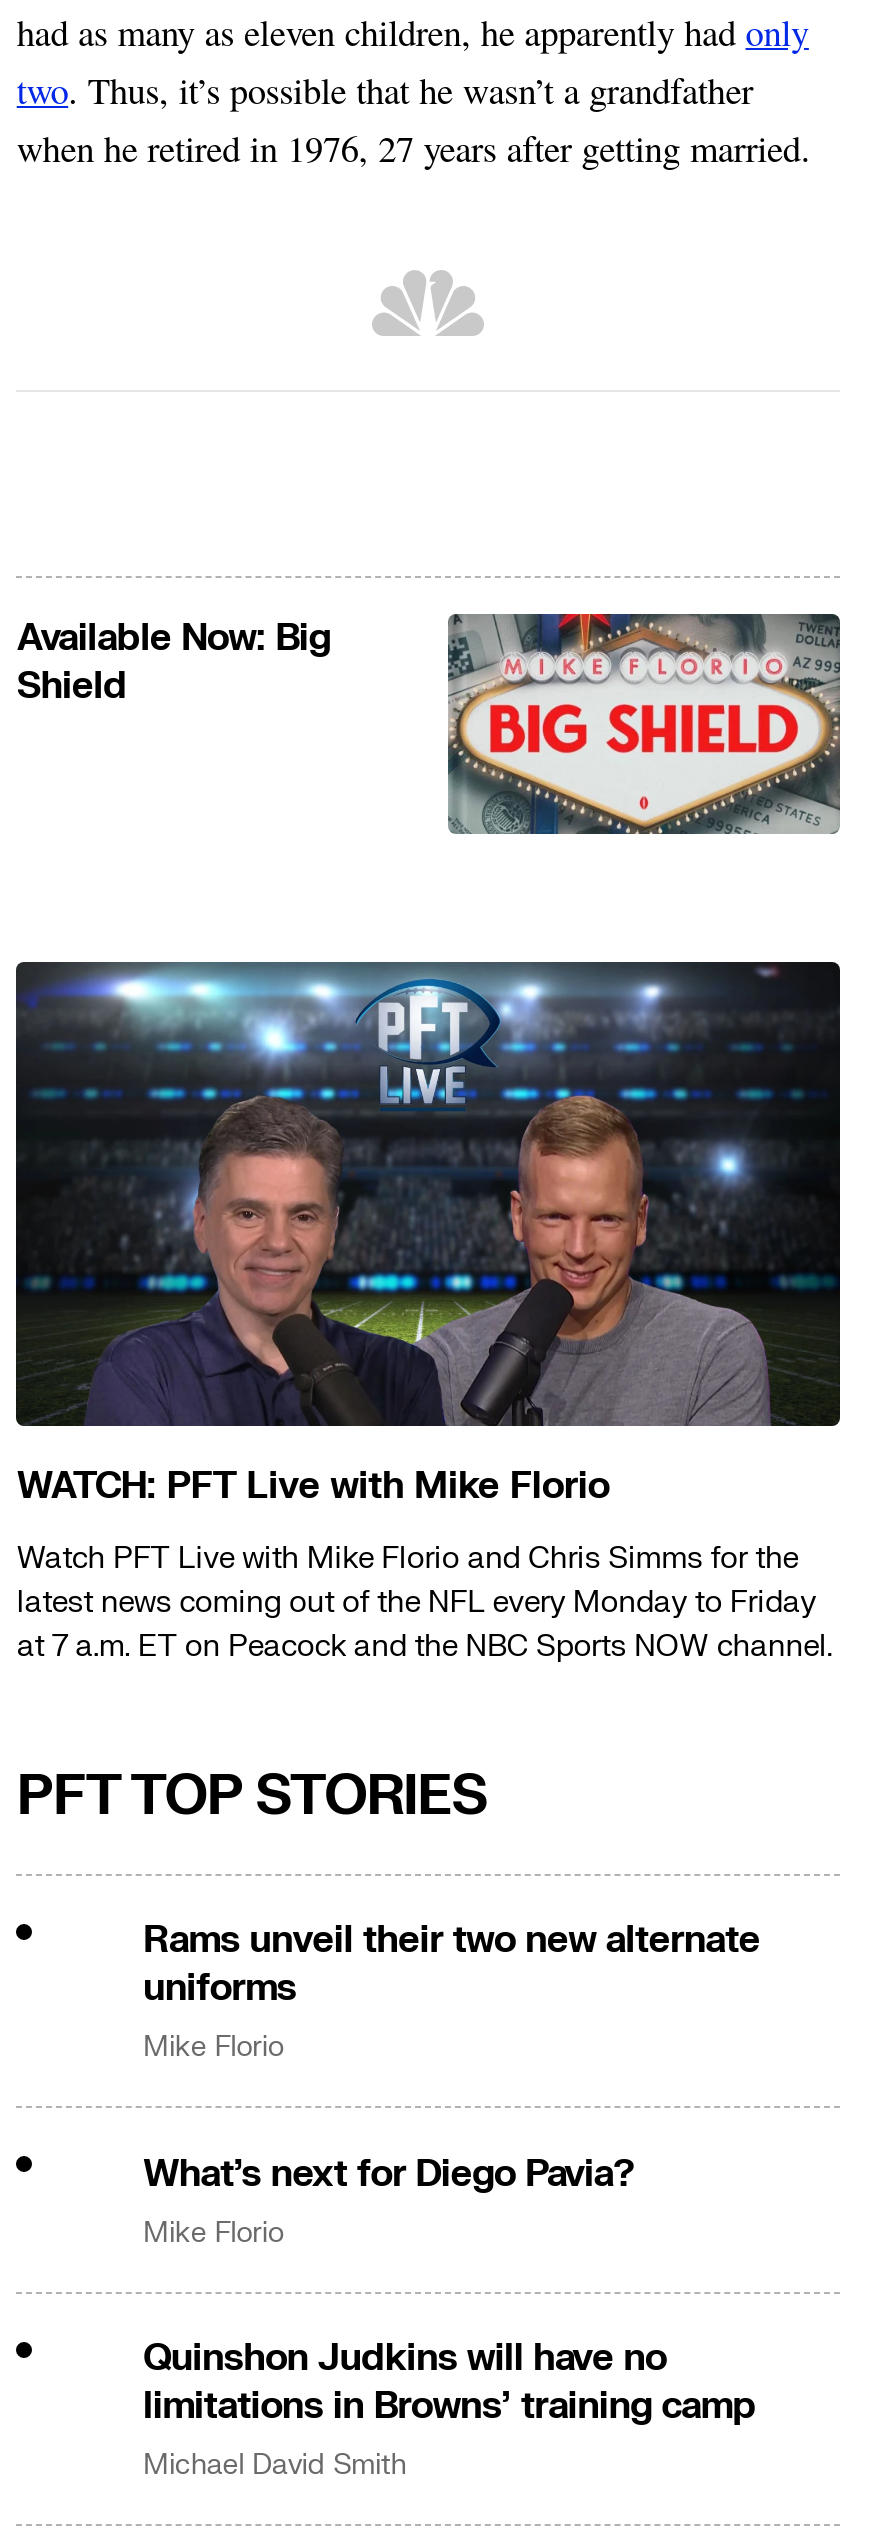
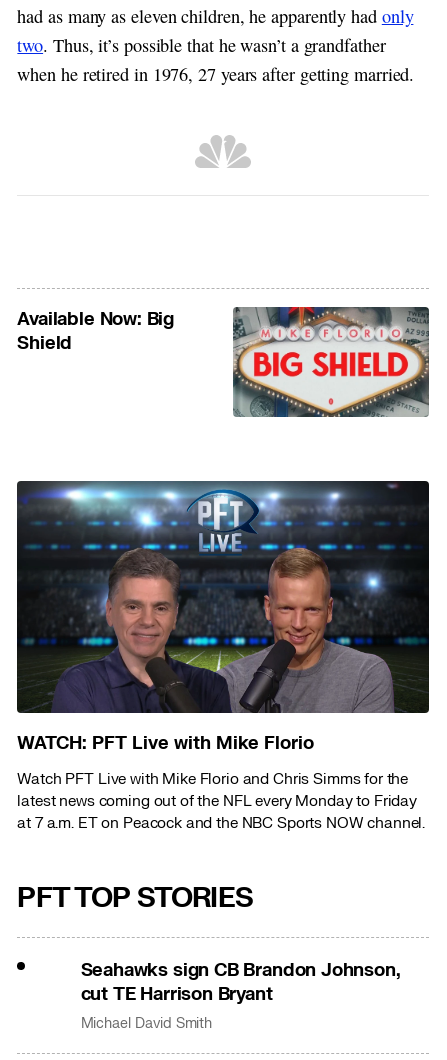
- Rams unveil their two new alternate
- uniforms
- Mike Florio
- What’s next for Diego Pavia?
- Mike Florio
- Quinshon Judkins will have no
- limitations in Browns’ training camp
+ Seahawks sign CB Brandon Johnson,
+ cut TE Harrison Bryant
